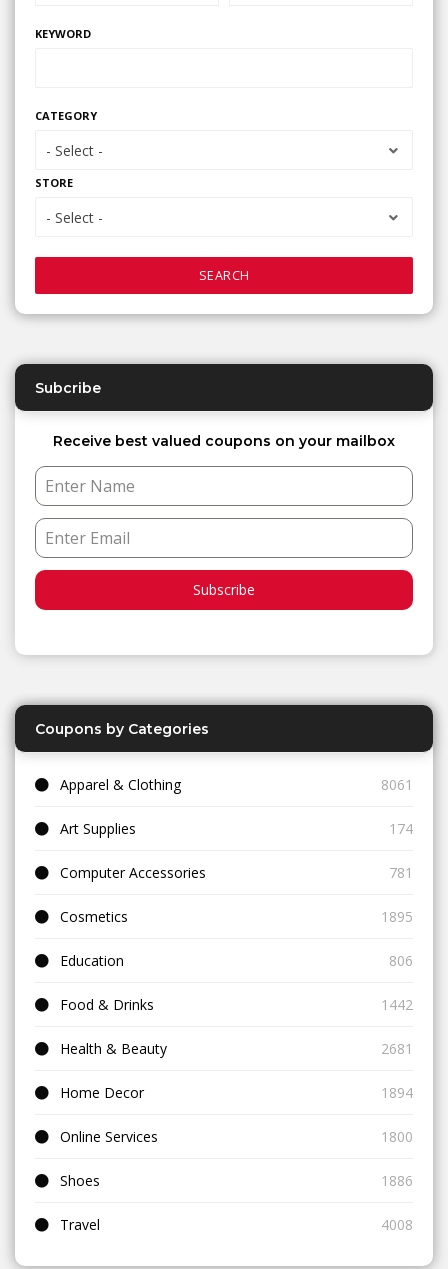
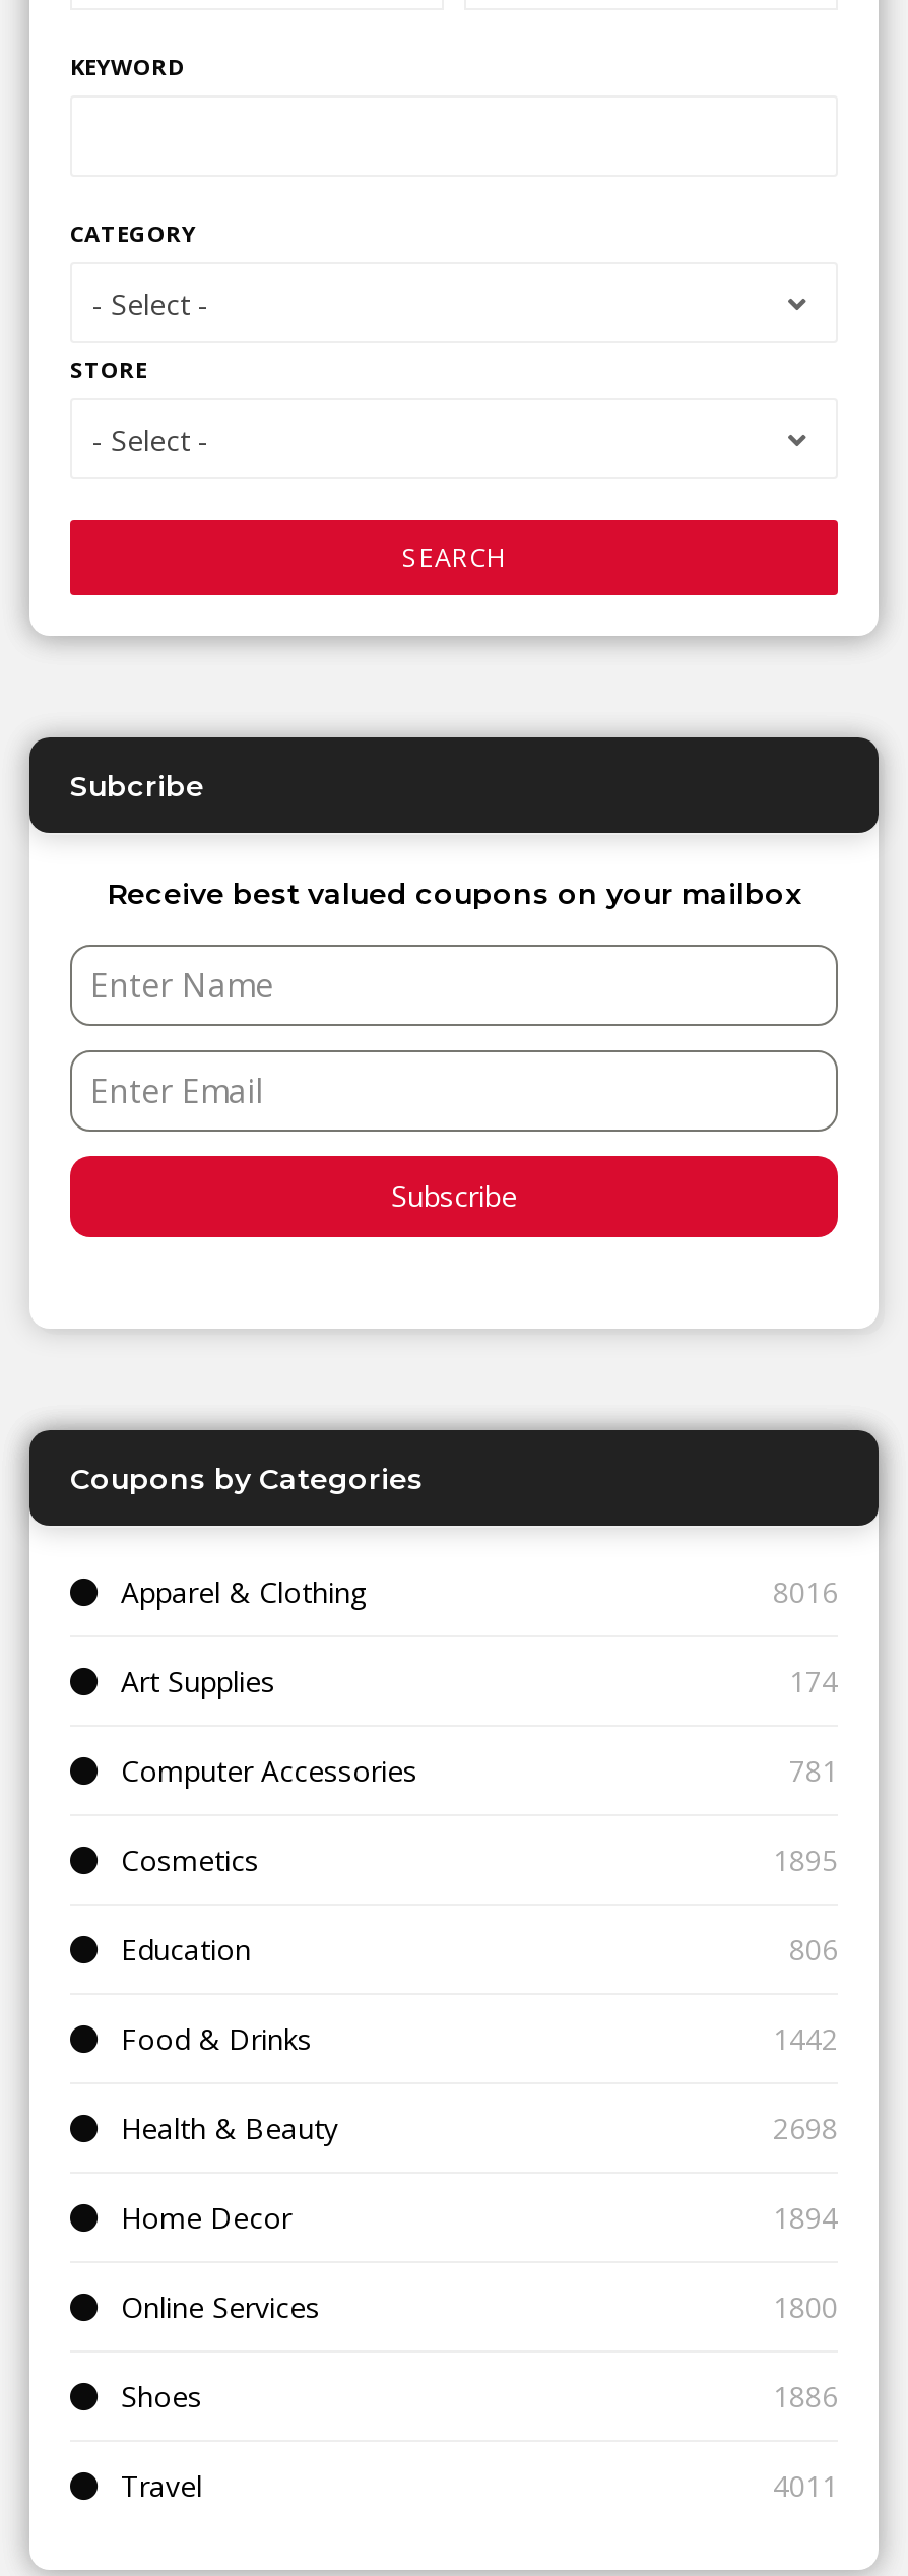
- 8061
+ 8016

- 2681
+ 2698

- 4008
+ 4011
